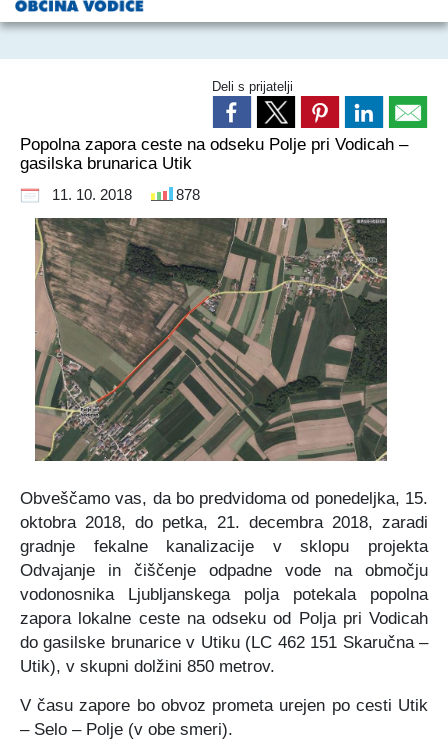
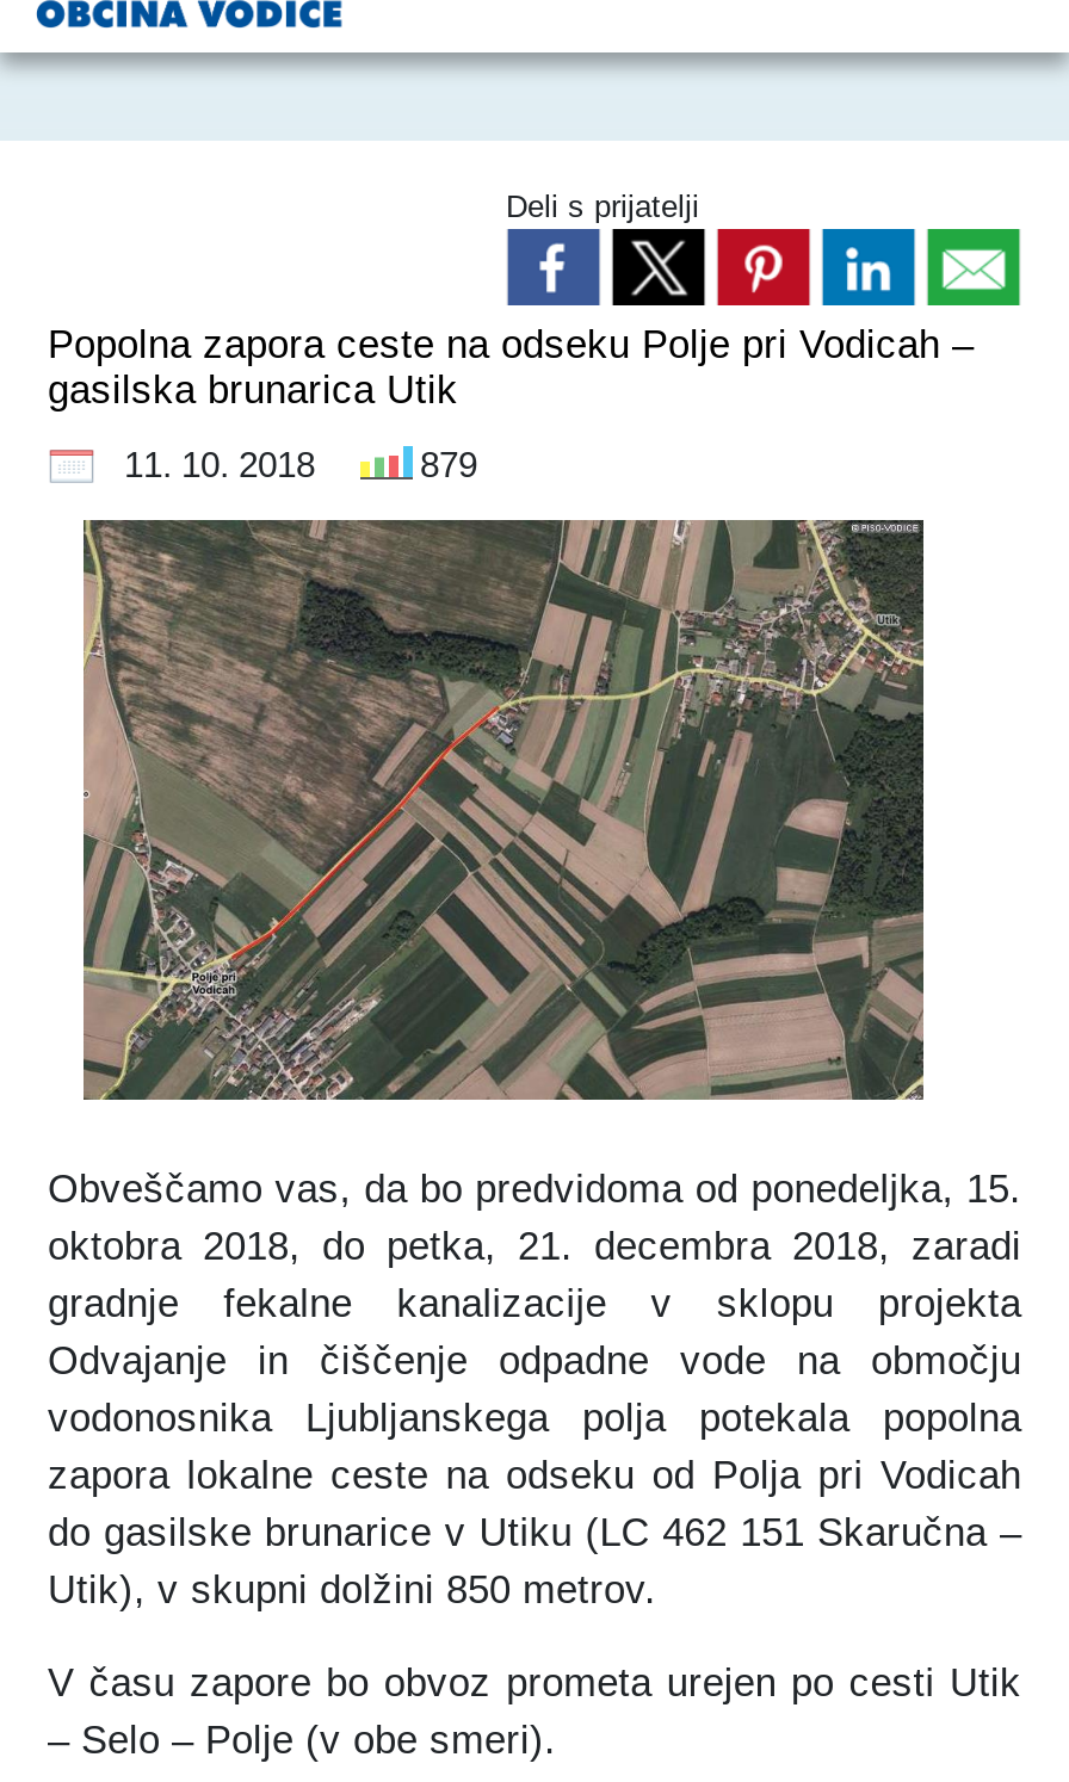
- 878
+ 879
